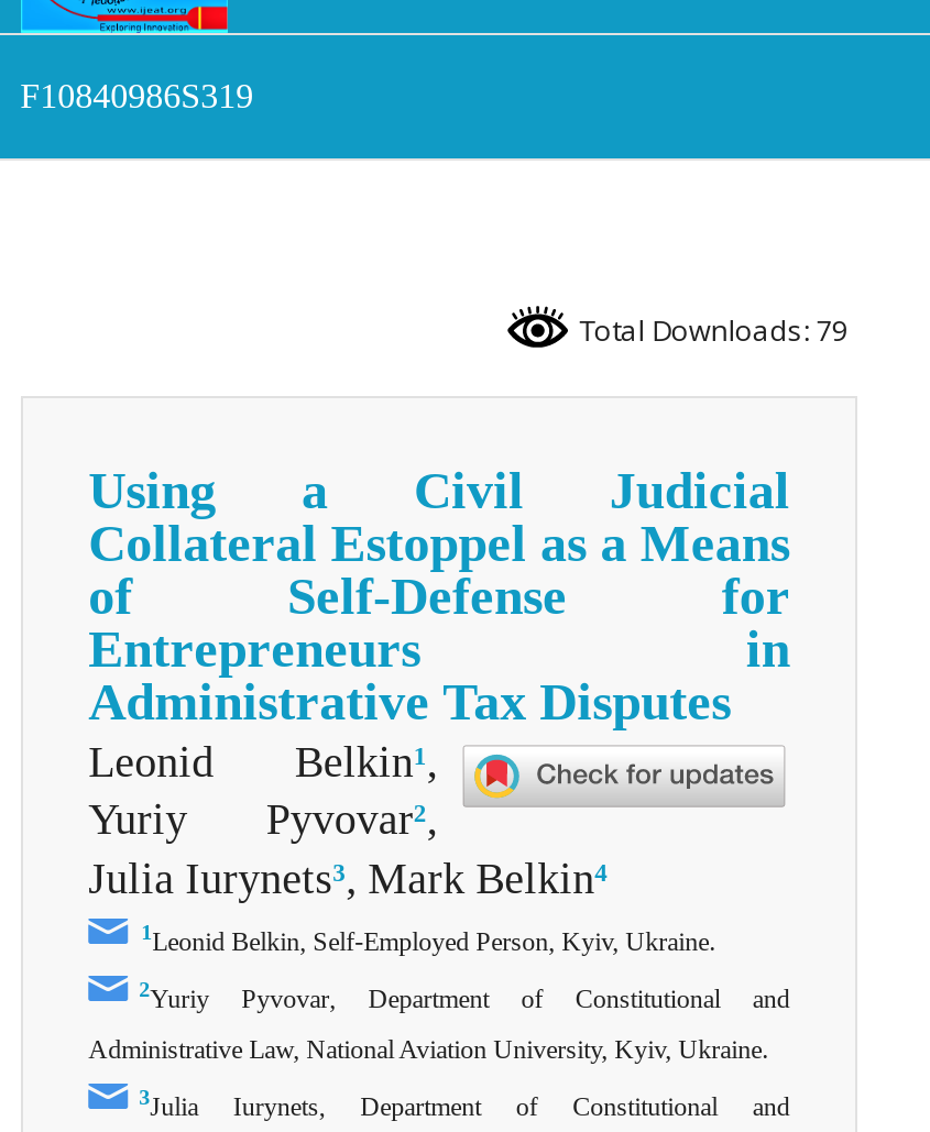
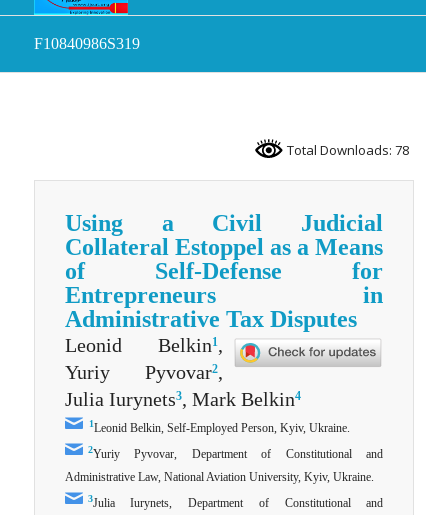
- Total Downloads: 79
+ Total Downloads: 78
